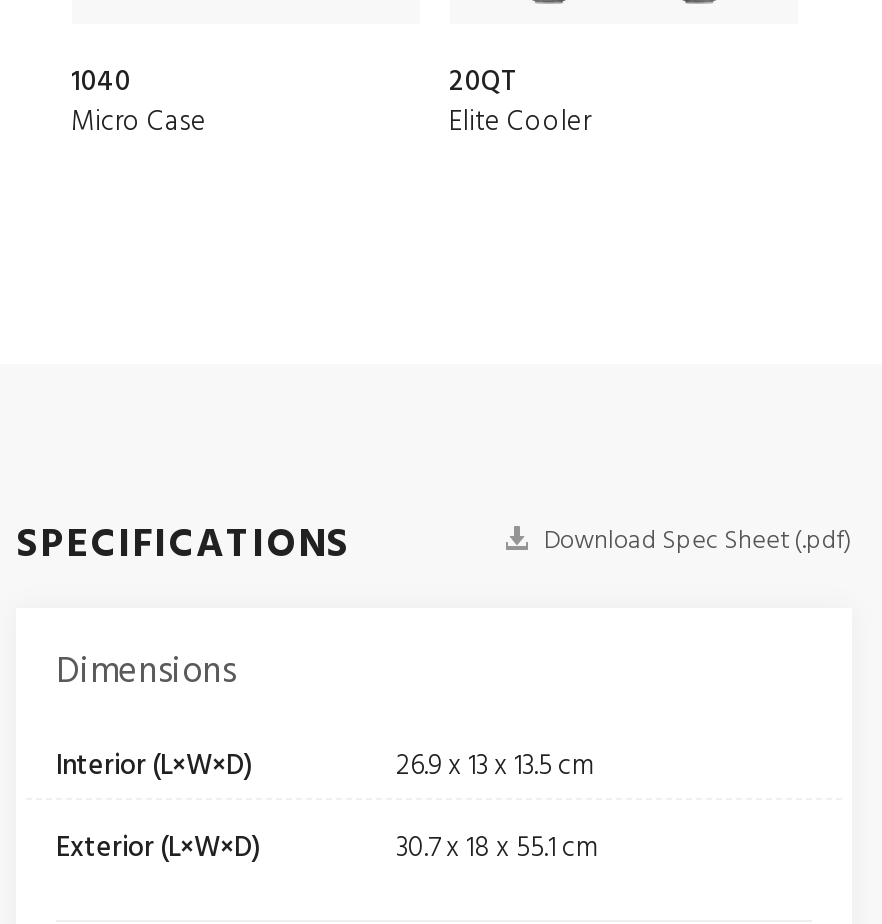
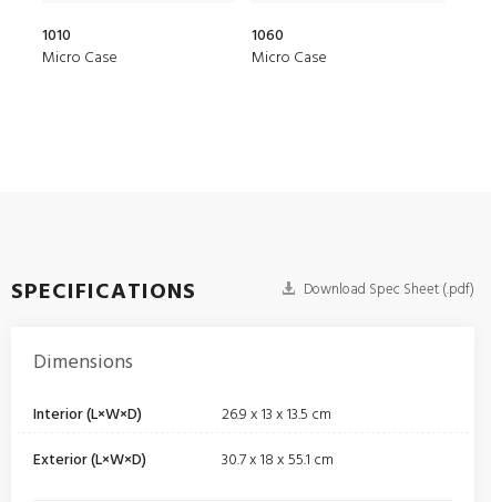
- 1040
+ 1010

- 20QT
- Elite Cooler
+ 1060
+ Micro Case
